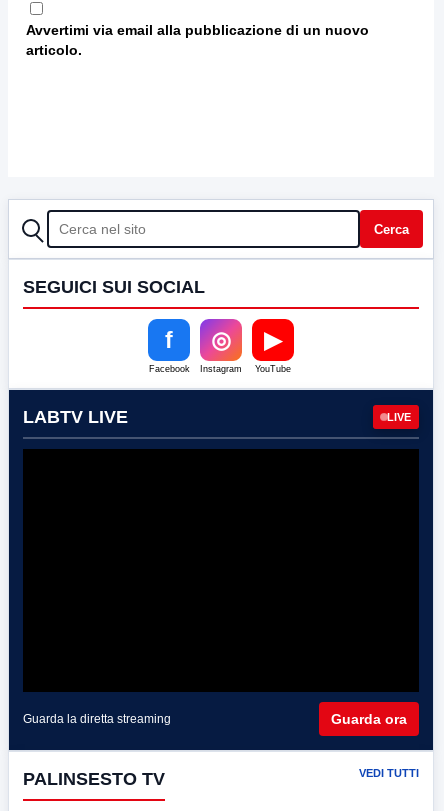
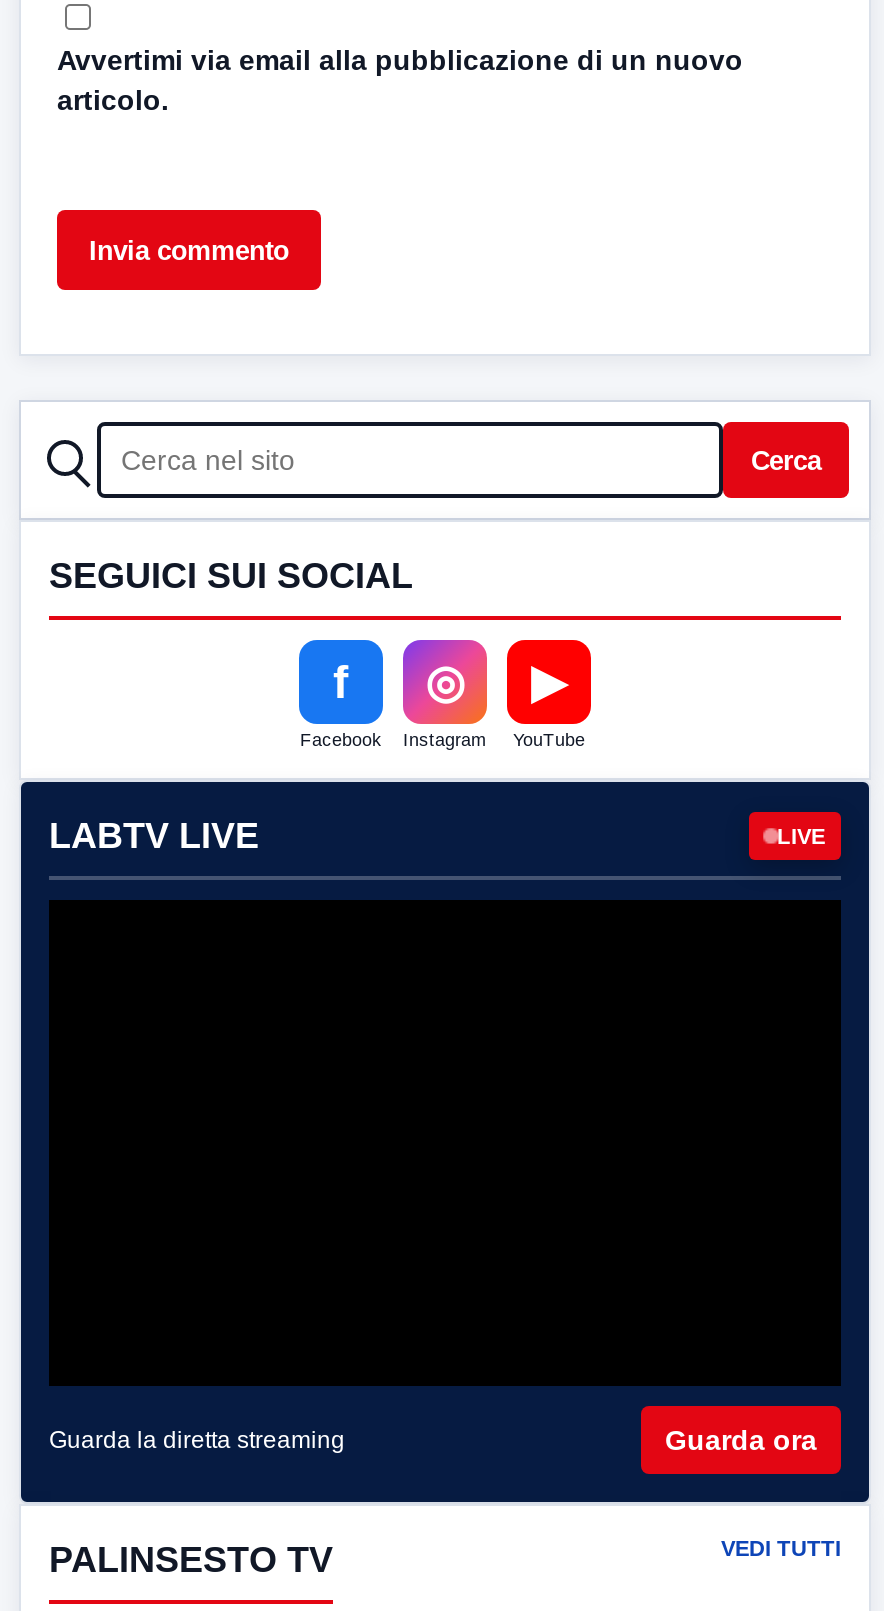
+ [image]
